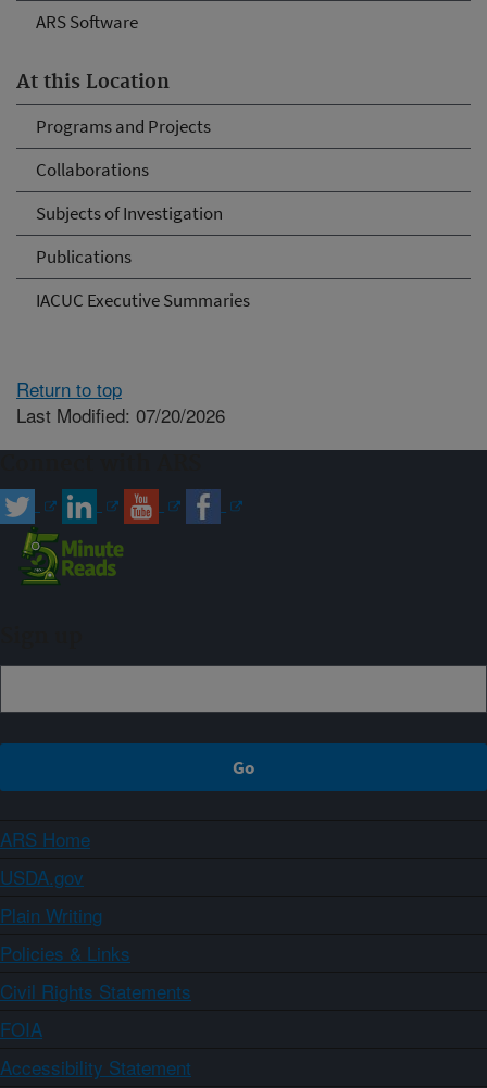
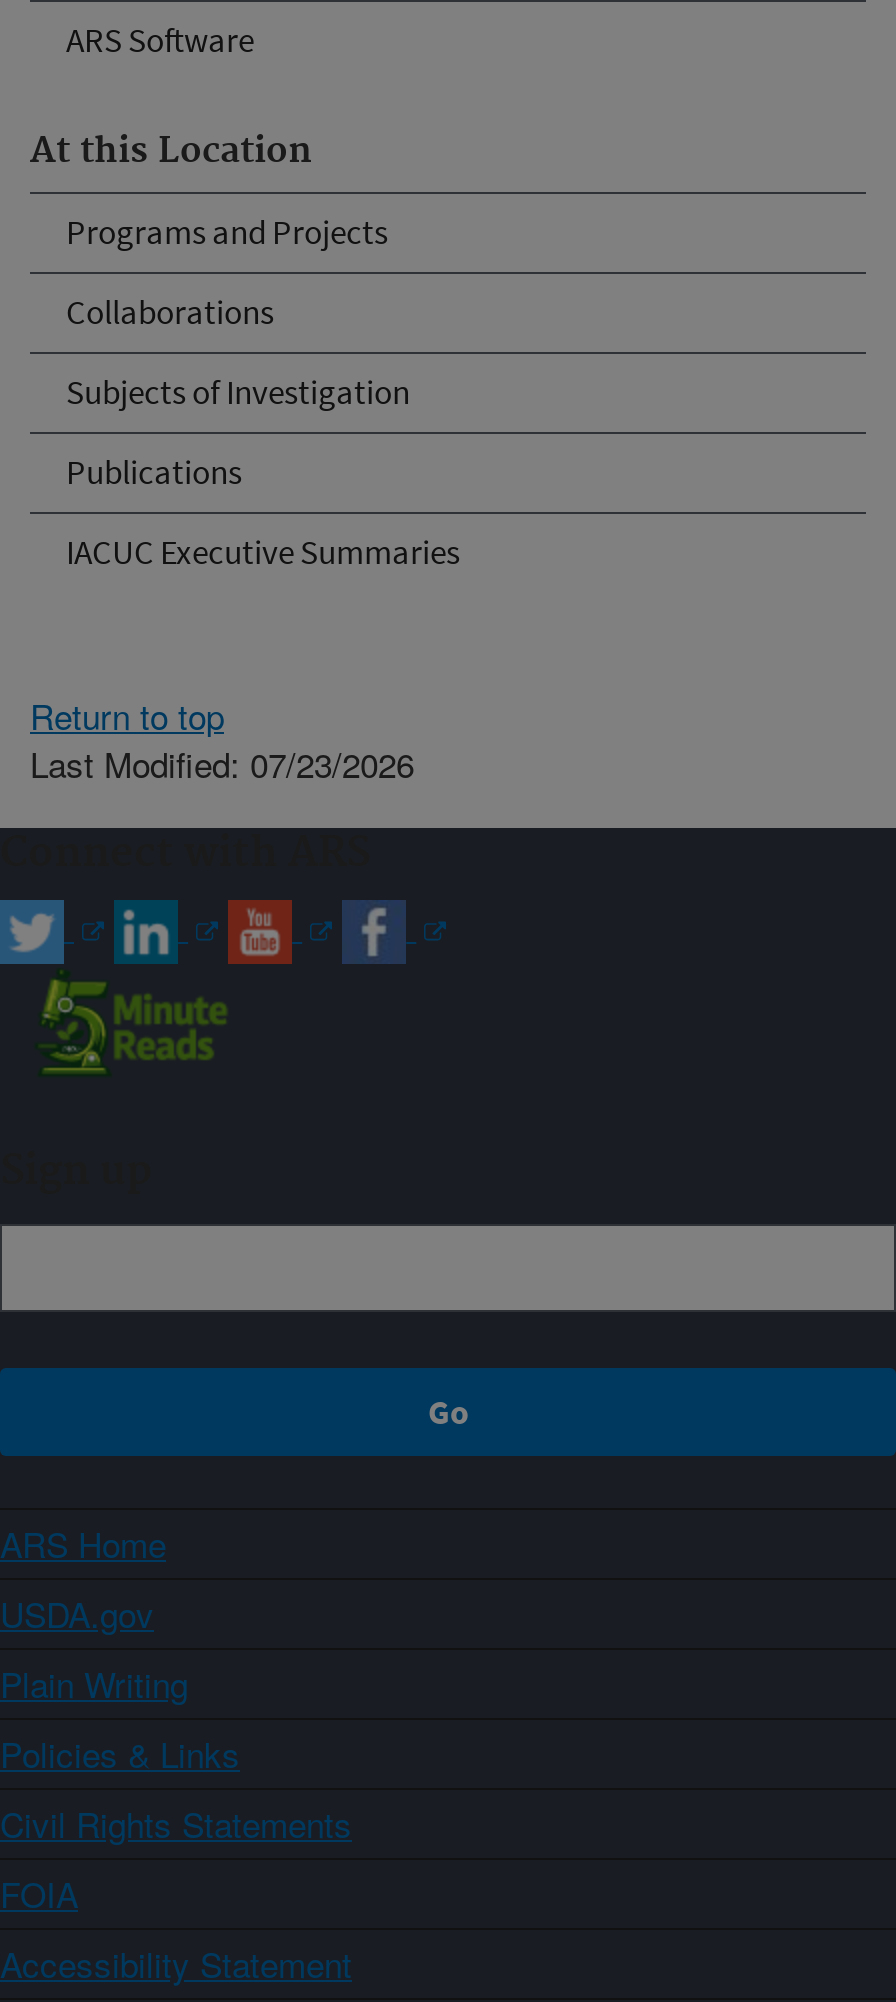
- Last Modified: 07/20/2026
+ Last Modified: 07/23/2026
